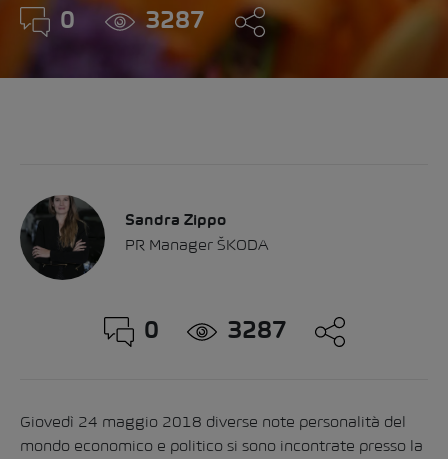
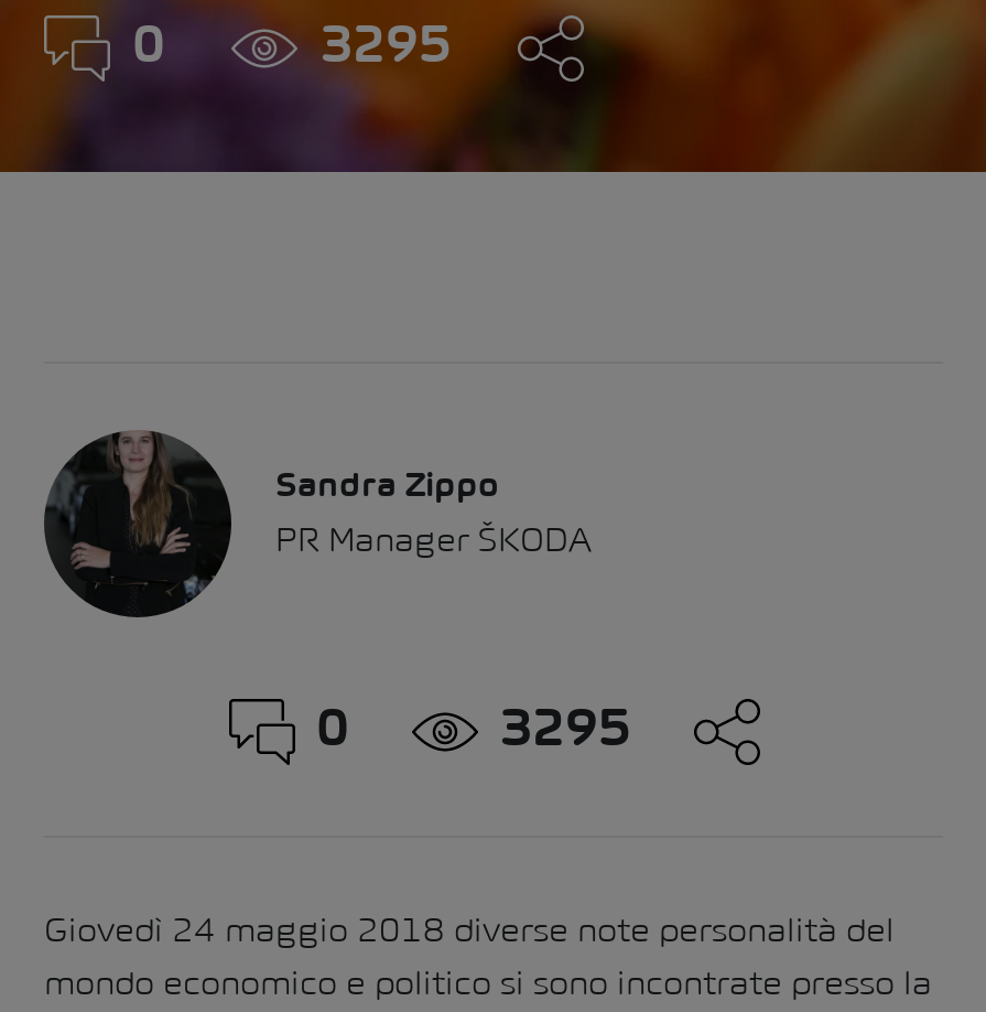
- 3287
+ 3295

- 3287
+ 3295
